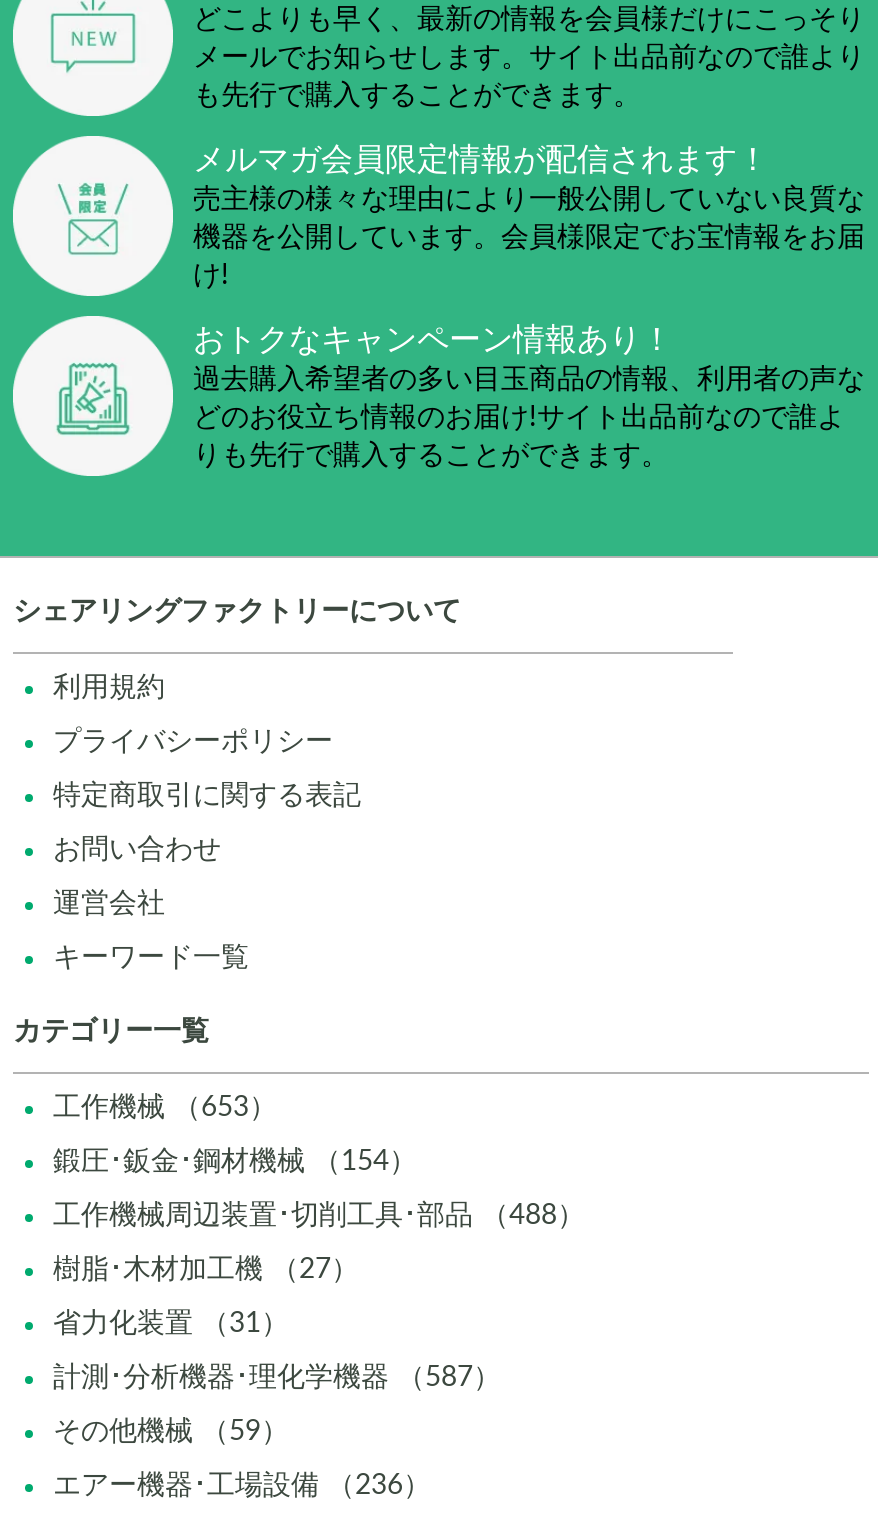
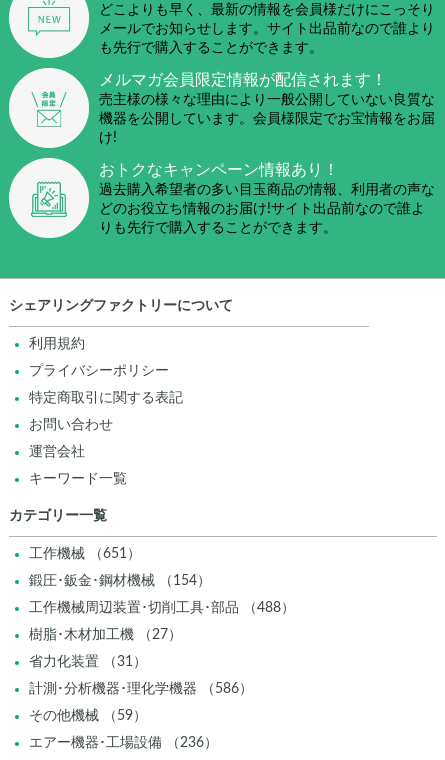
- 工作機械 （653）
+ 工作機械 （651）

- 計測･分析機器･理化学機器 （587）
+ 計測･分析機器･理化学機器 （586）
